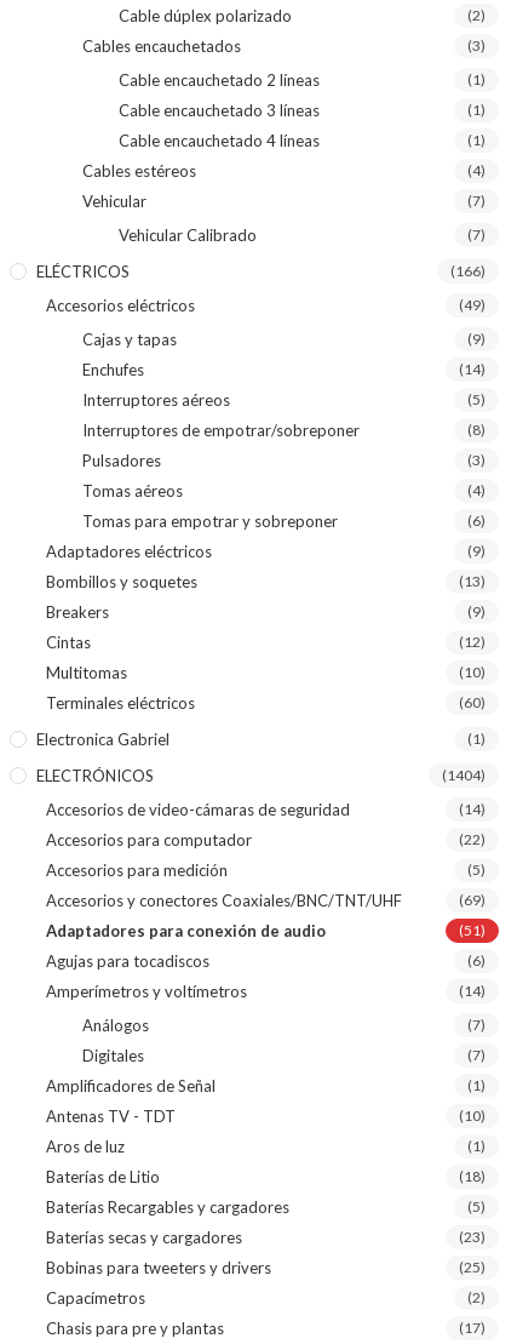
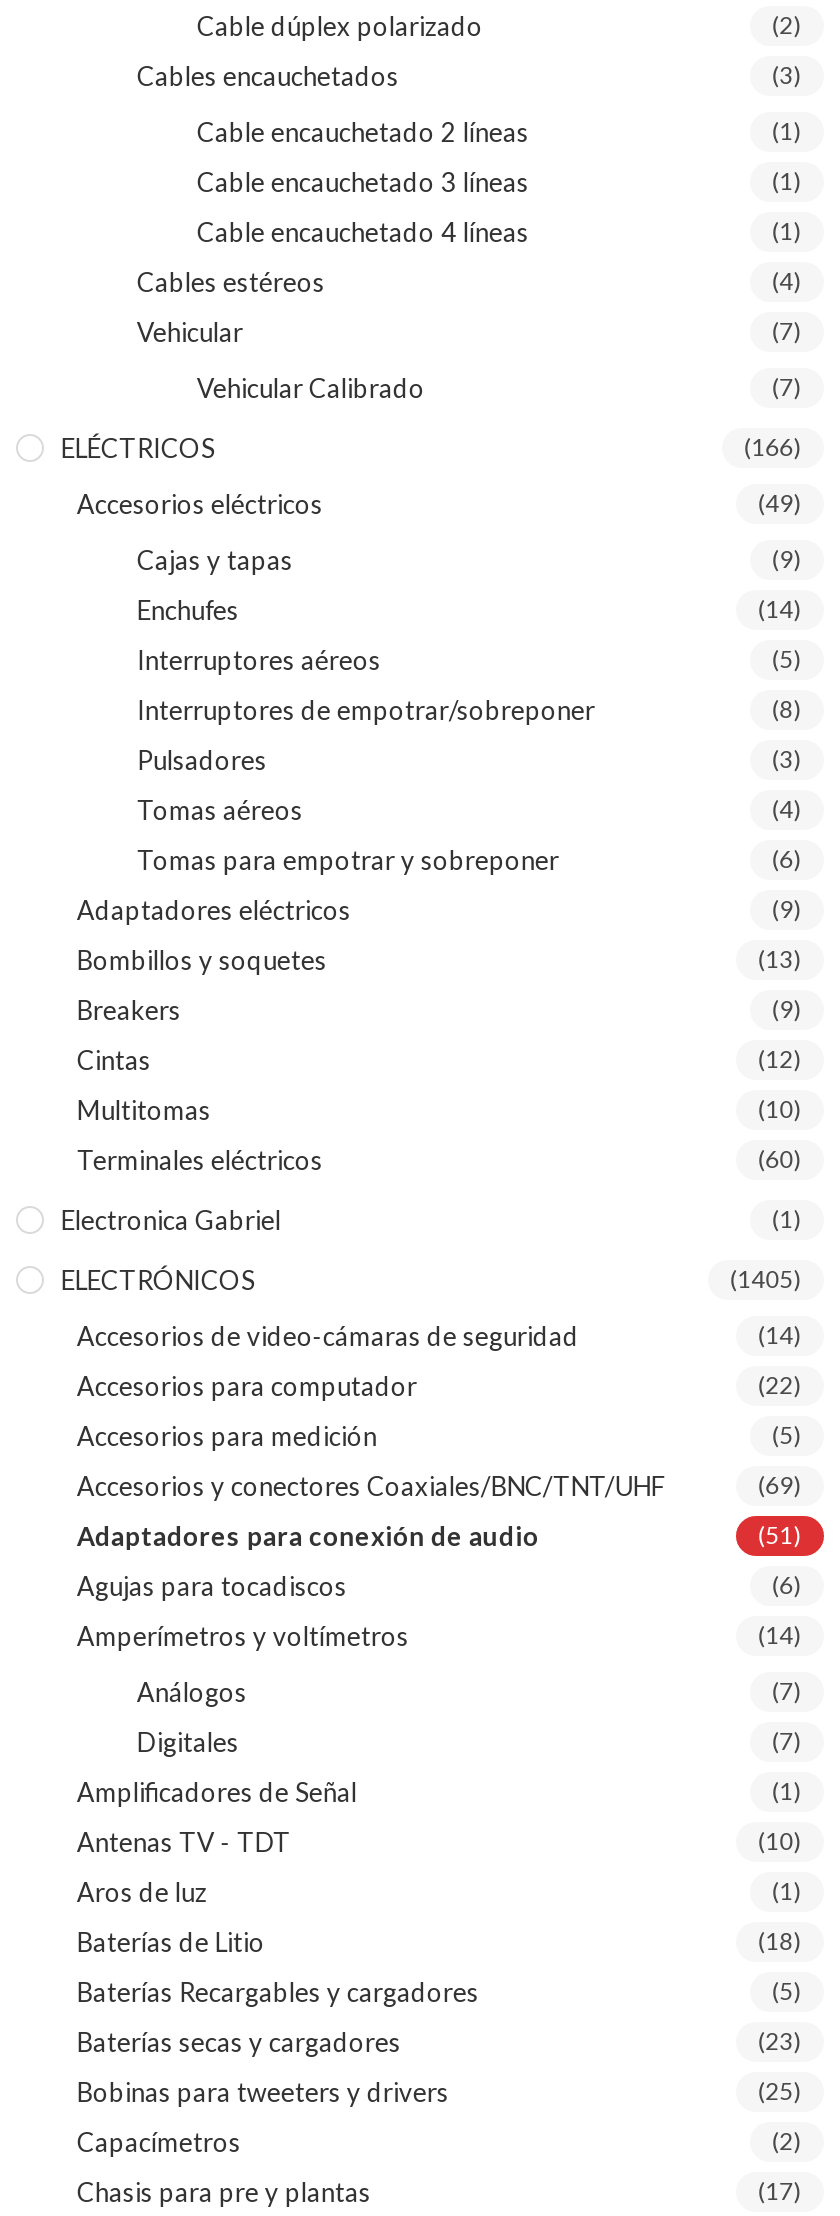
- (1404)
+ (1405)
